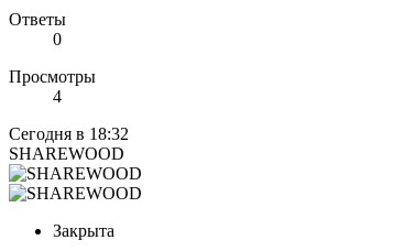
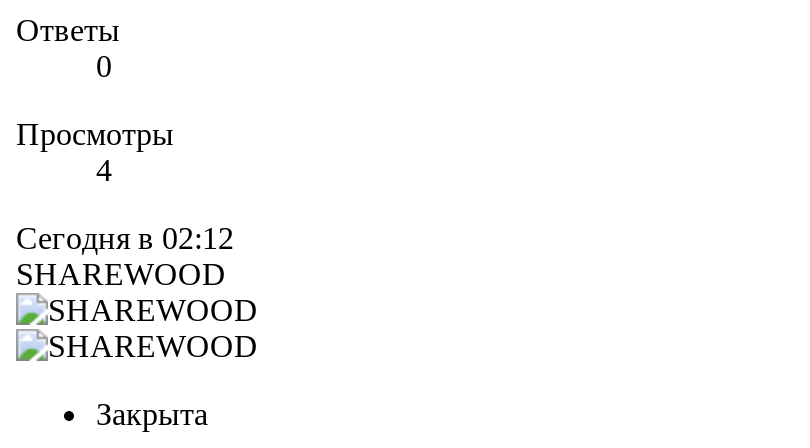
- Сегодня в 18:32
+ Сегодня в 02:12
